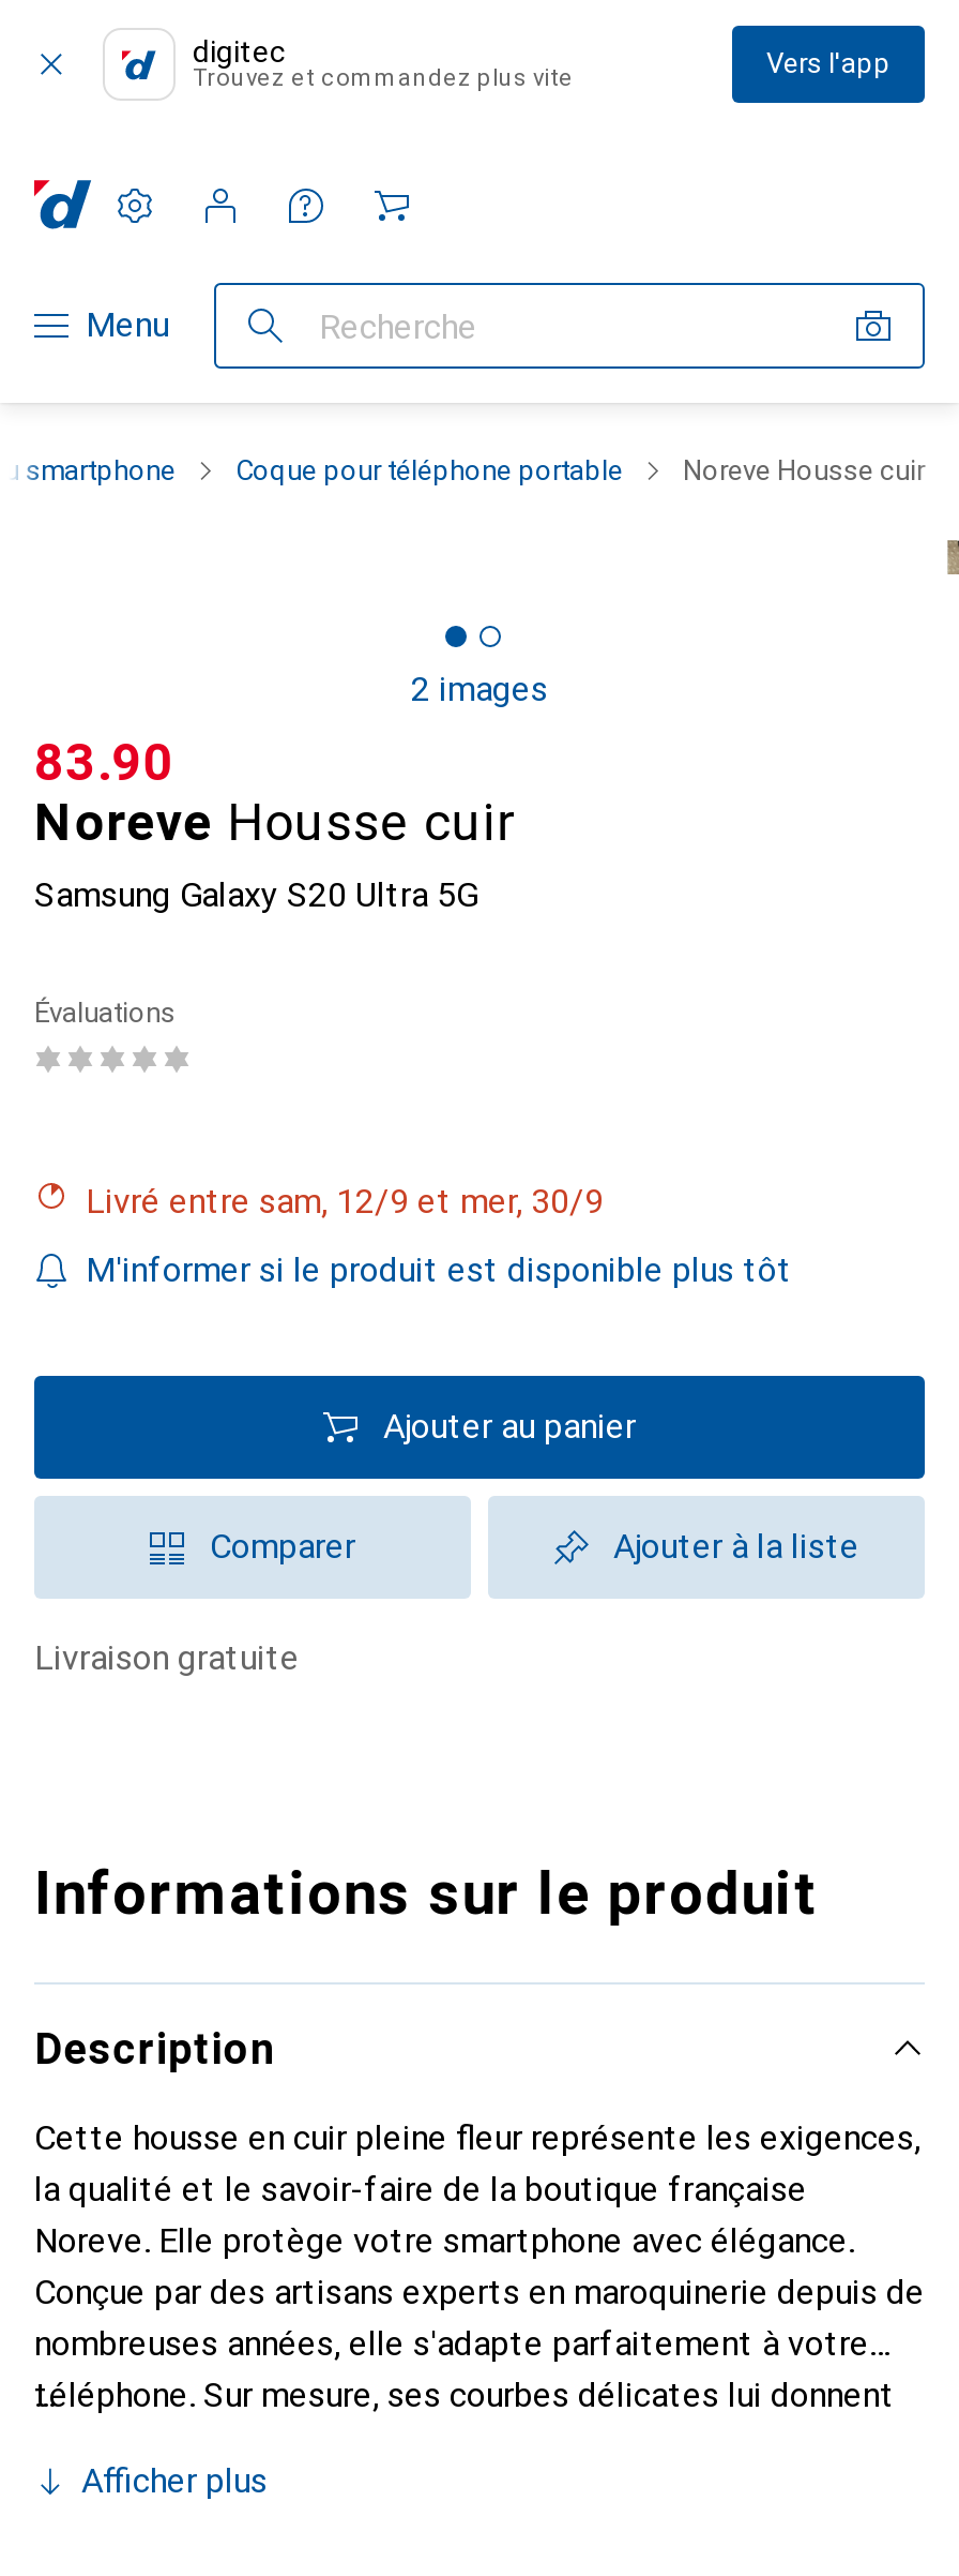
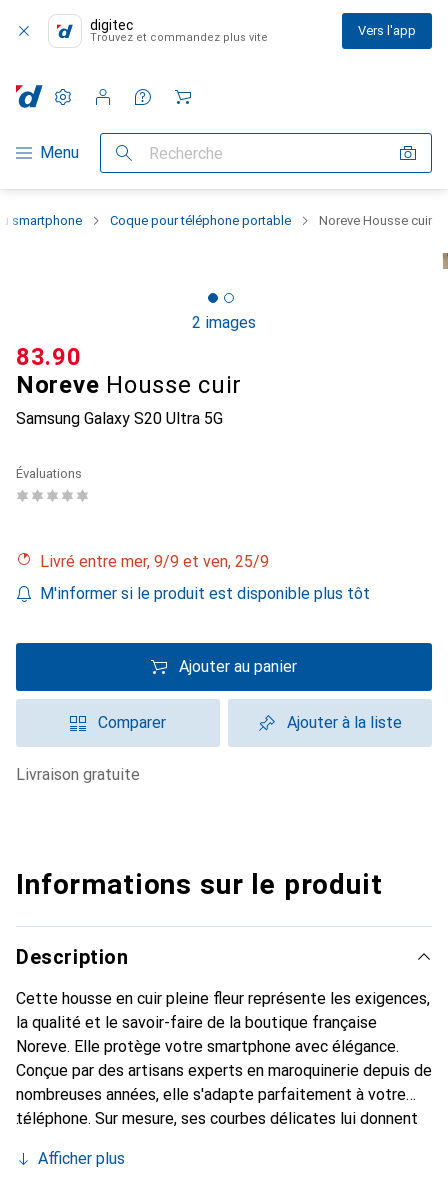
- Livré entre sam, 12/9 et mer, 30/9
+ Livré entre mer, 9/9 et ven, 25/9
